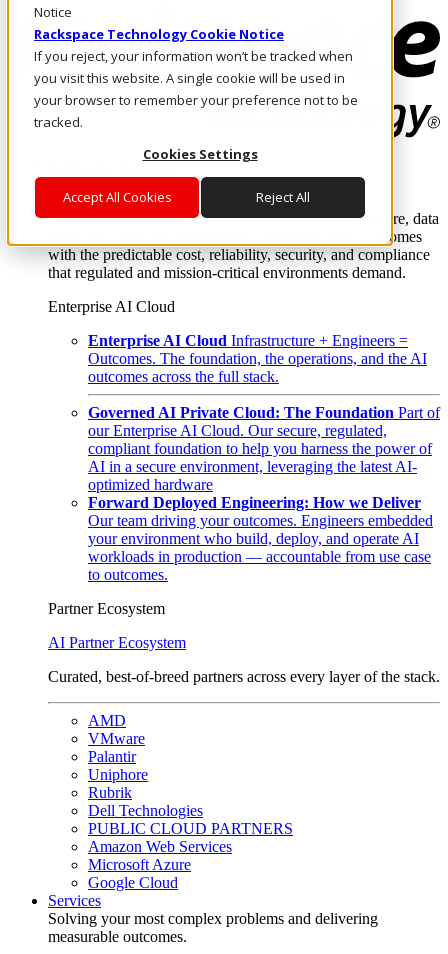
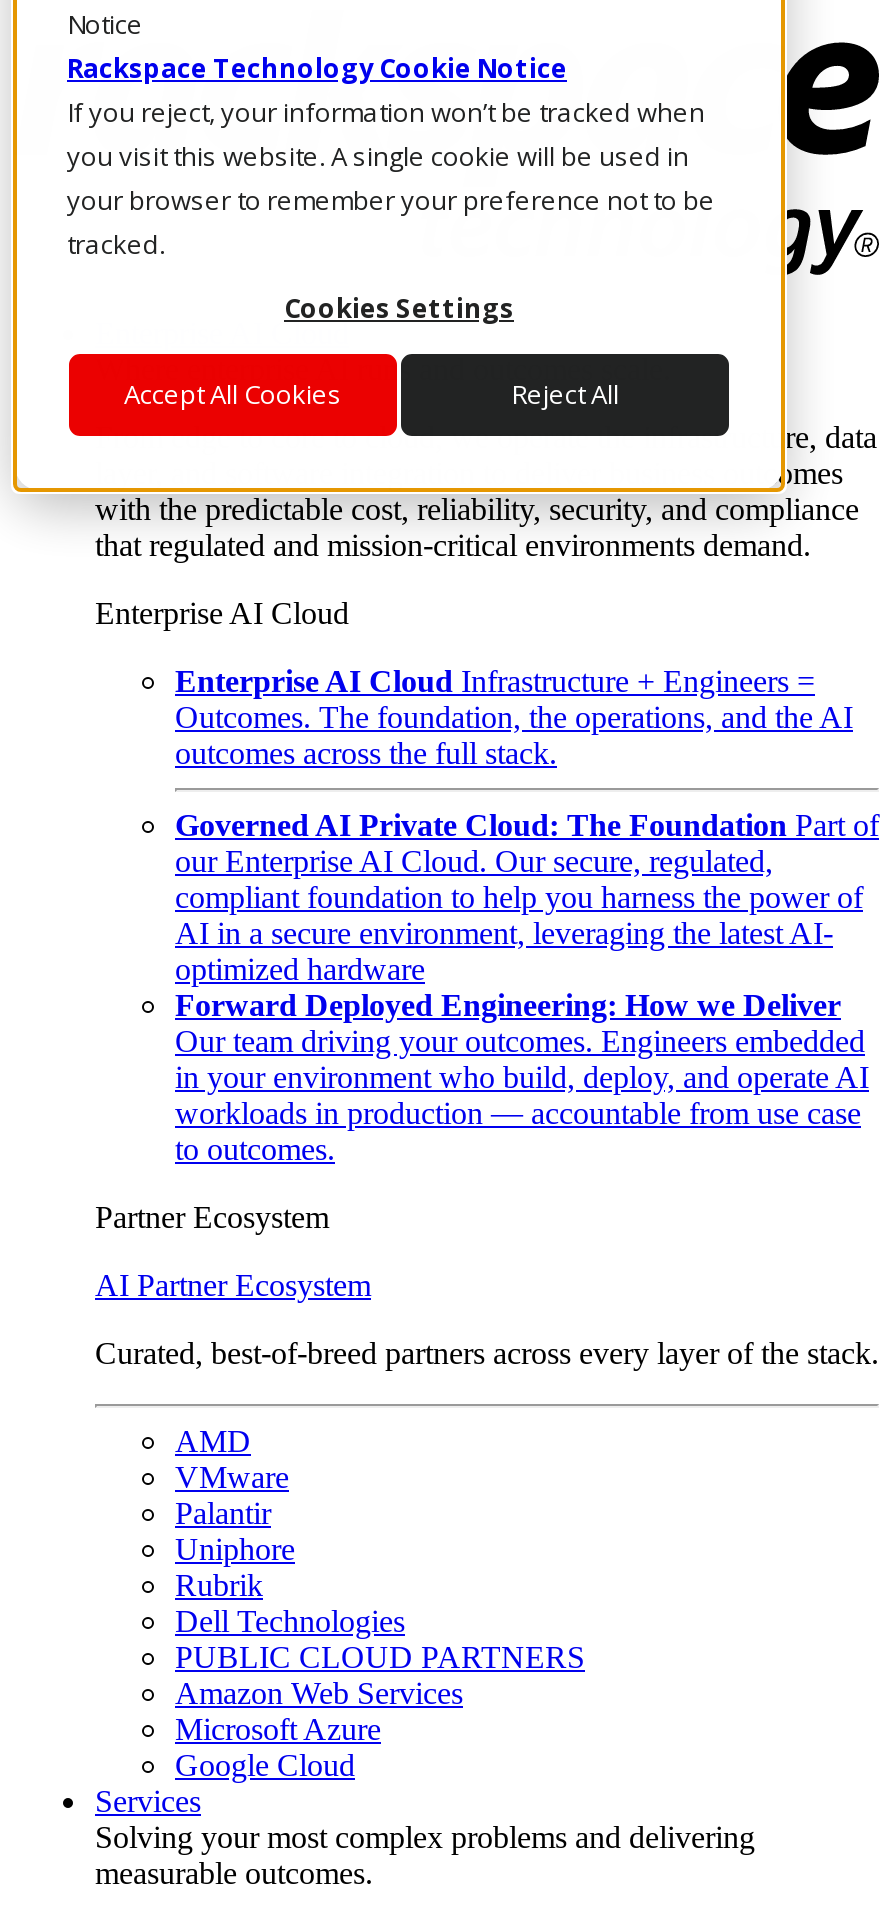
- your environment who build, deploy, and operate AI
+ in your environment who build, deploy, and operate AI
